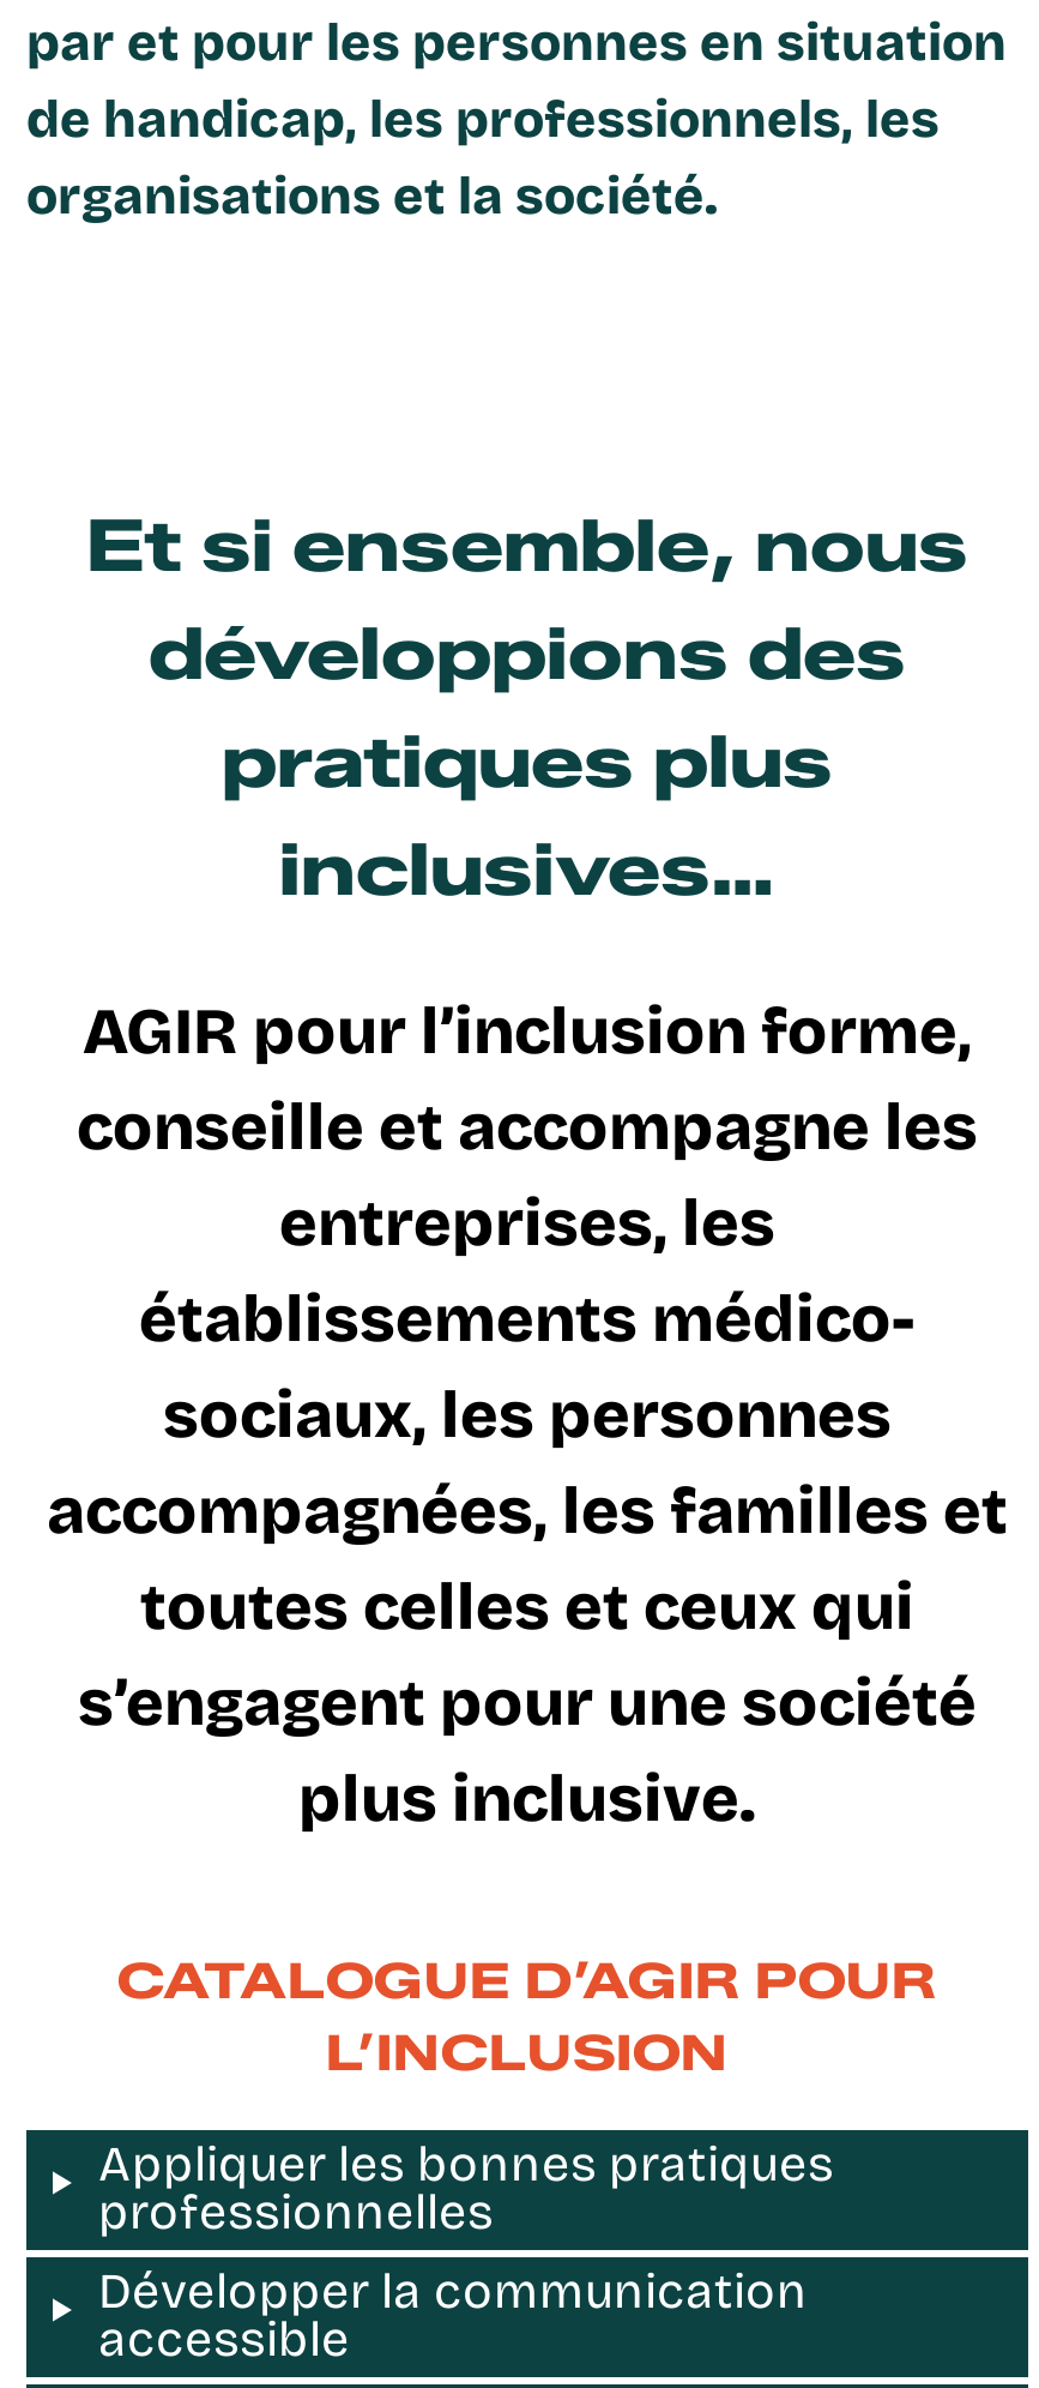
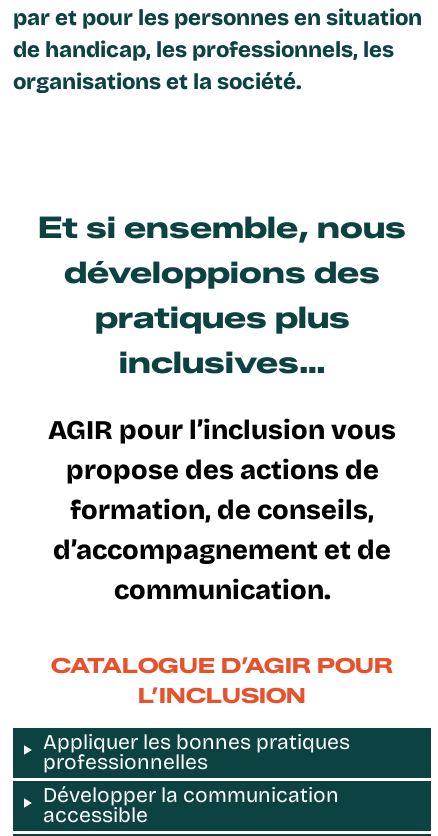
- AGIR pour l’inclusion forme,
- conseille et accompagne les
- entreprises, les
- établissements médico-
- sociaux, les personnes
- accompagnées, les familles et
- toutes celles et ceux qui
- s’engagent pour une société
- plus inclusive.
+ AGIR pour l’inclusion vous
+ propose des actions de
+ formation, de conseils,
+ d’accompagnement et de
+ communication.
